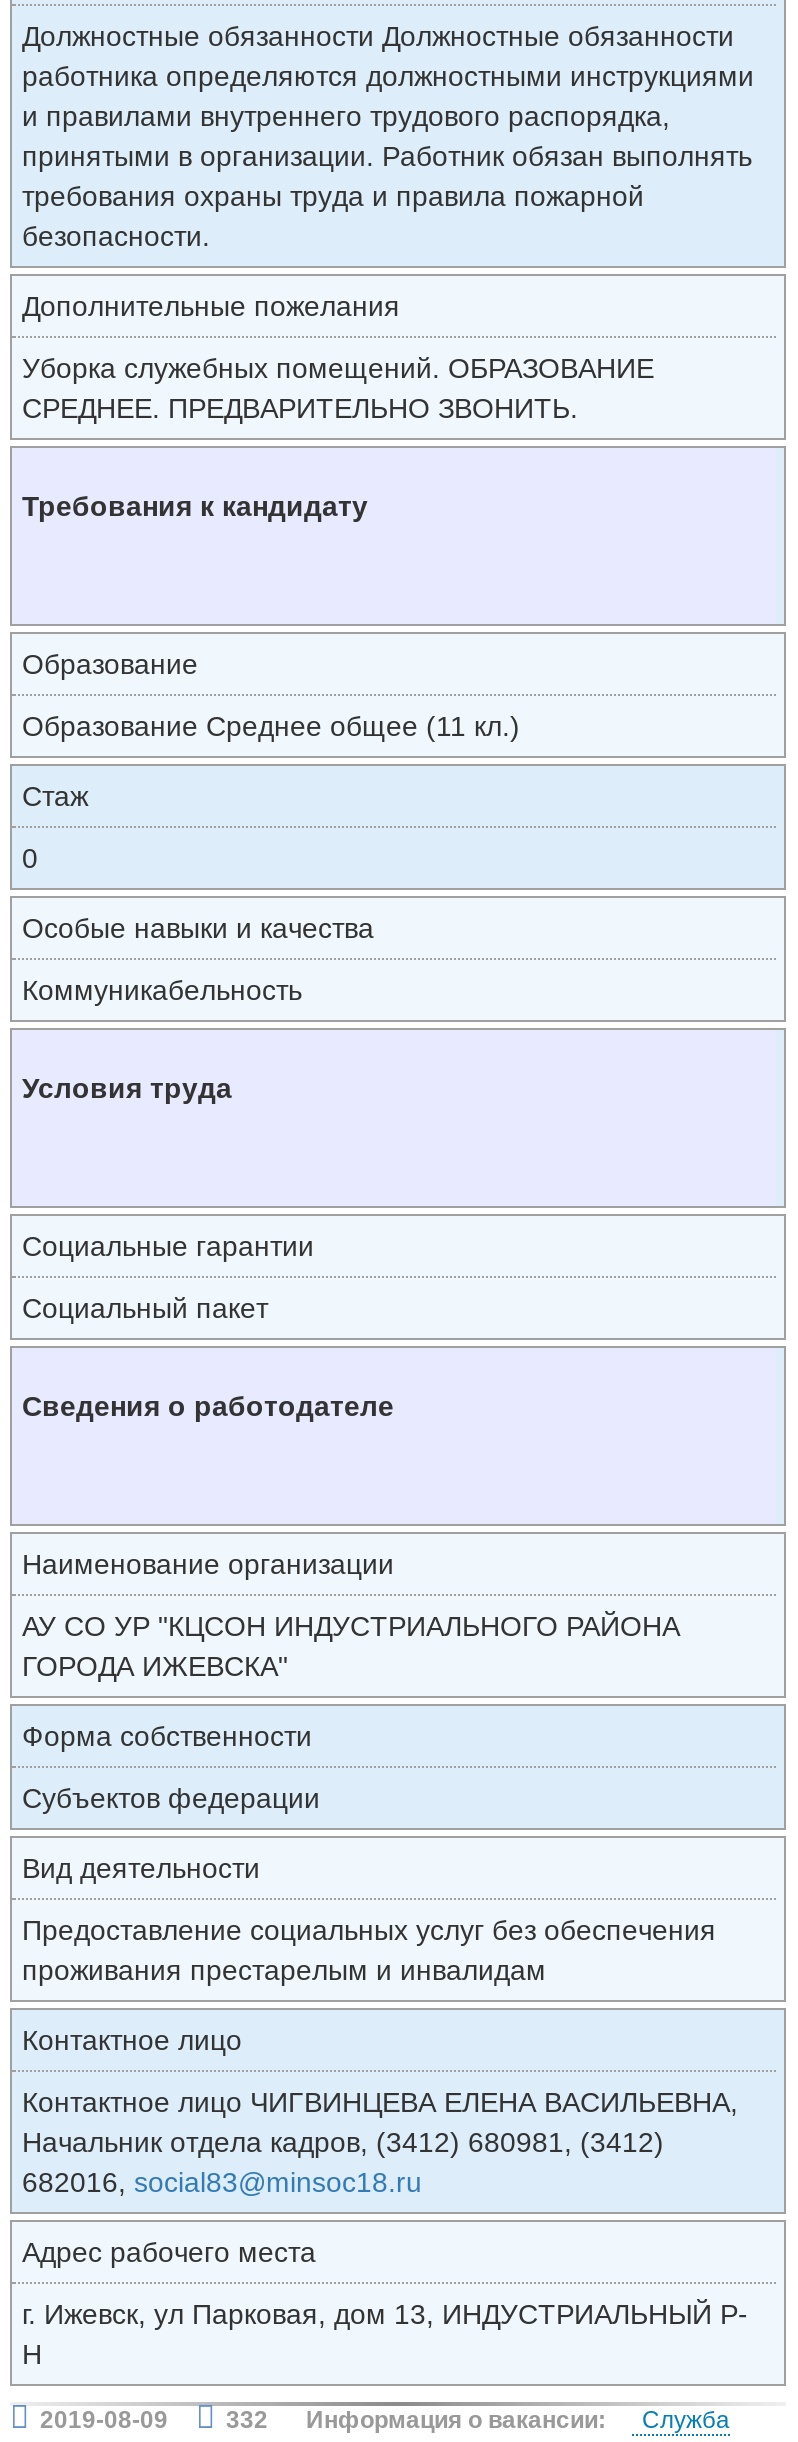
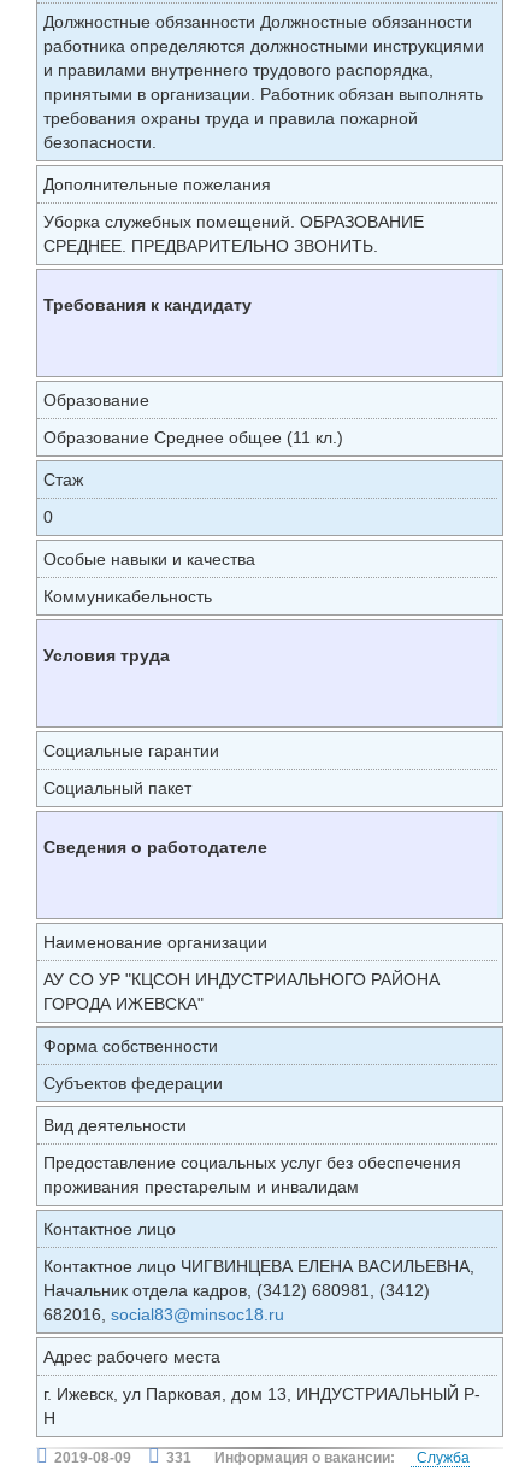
- 332 Информация о вакансии: Служба
+ 331 Информация о вакансии: Служба
